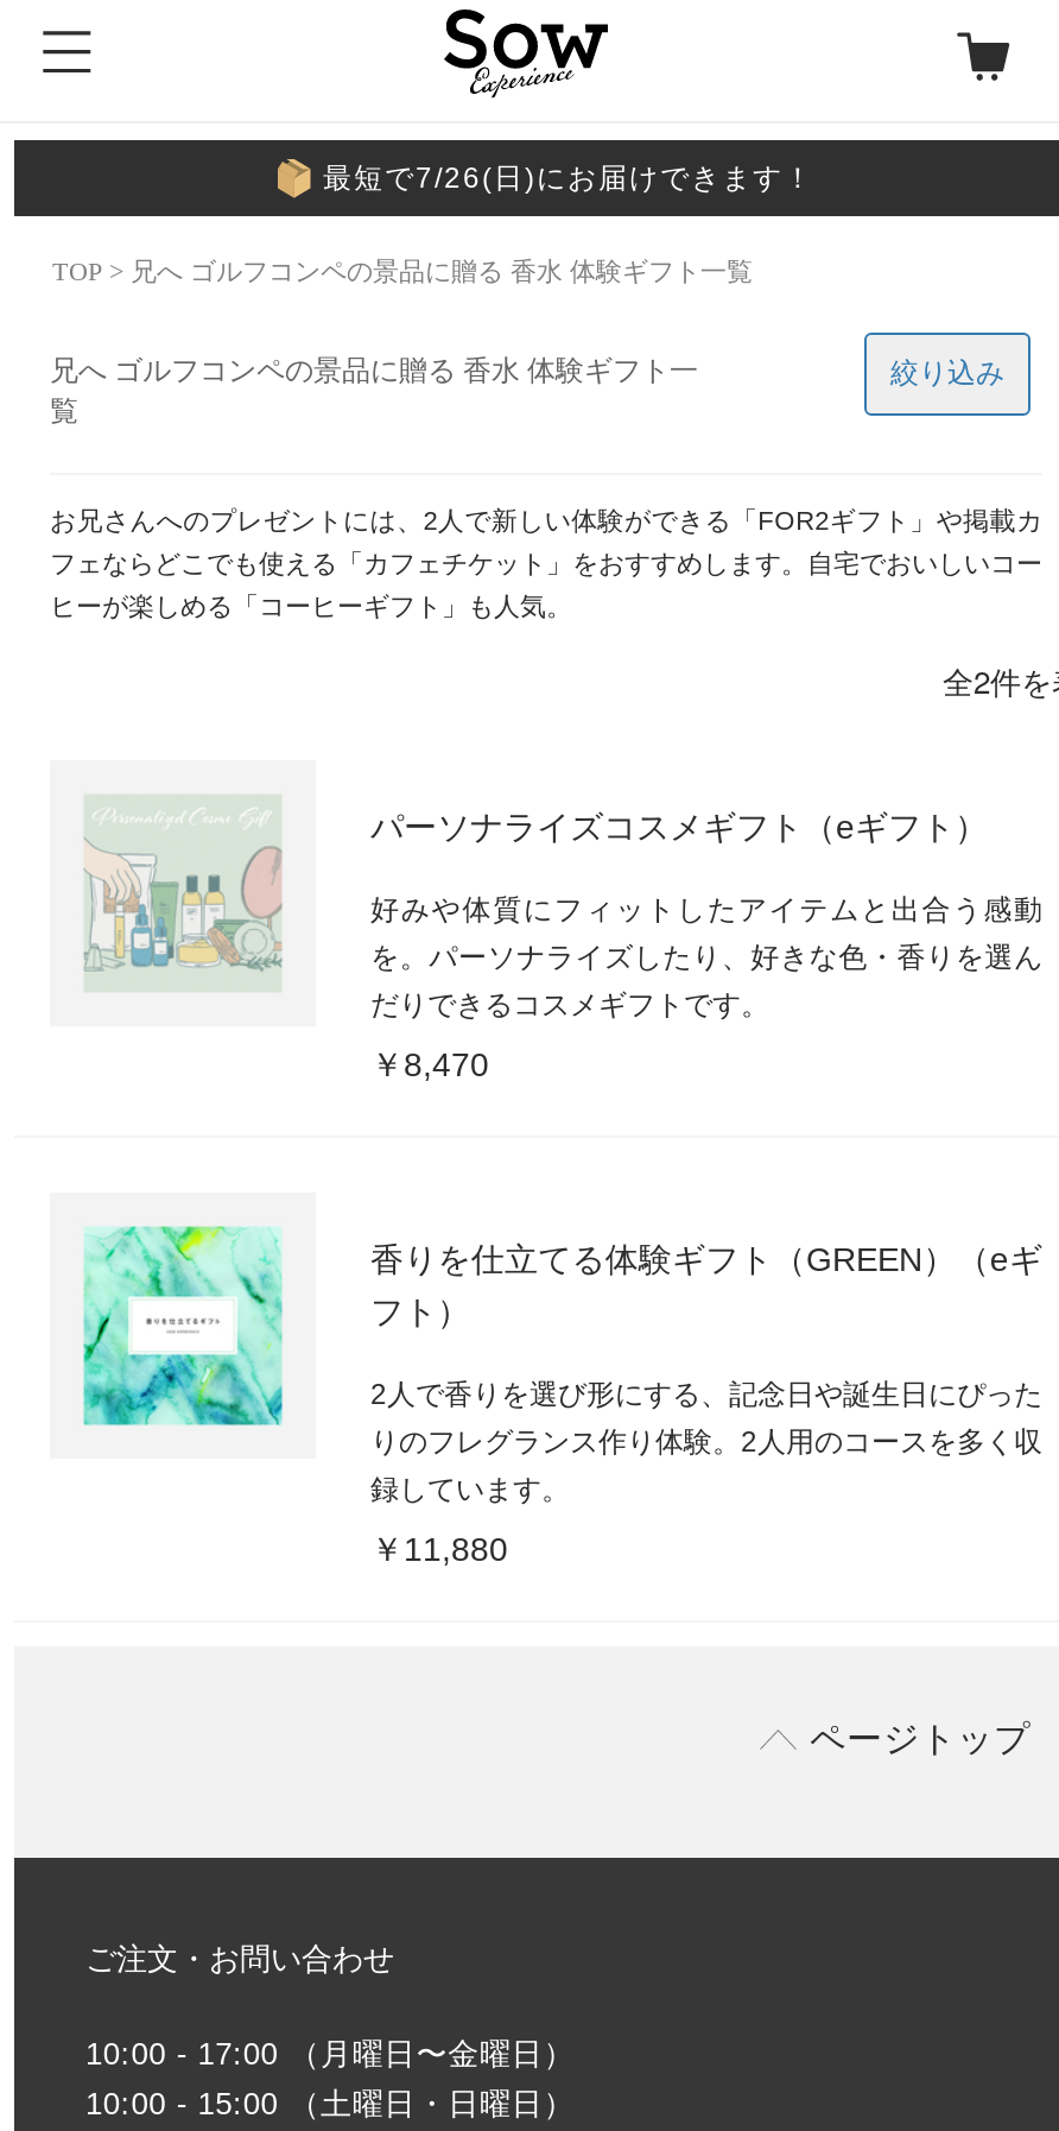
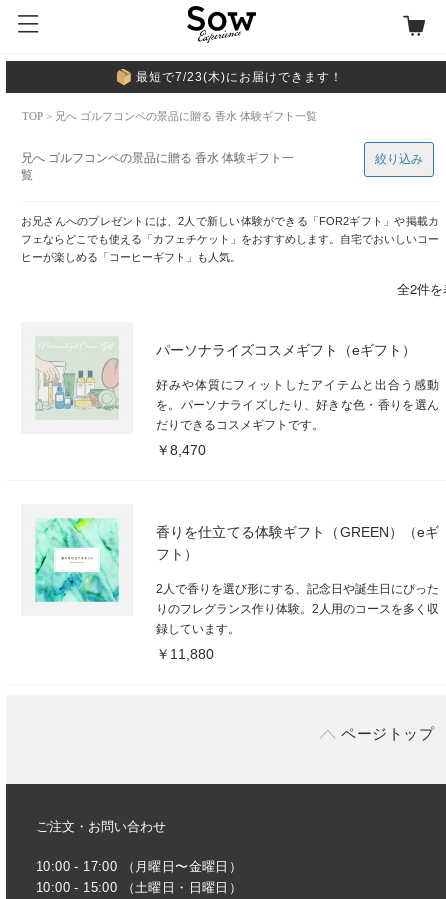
- 最短で7/26(日)にお届けできます！
+ 最短で7/23(木)にお届けできます！
